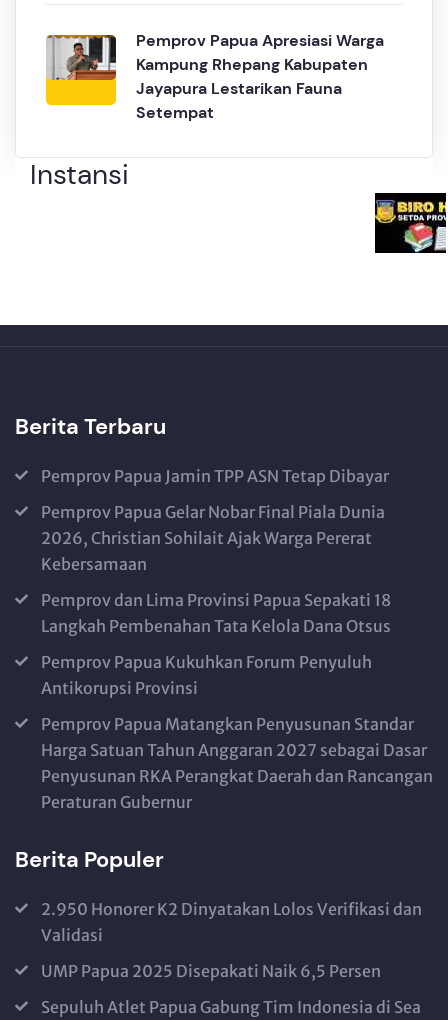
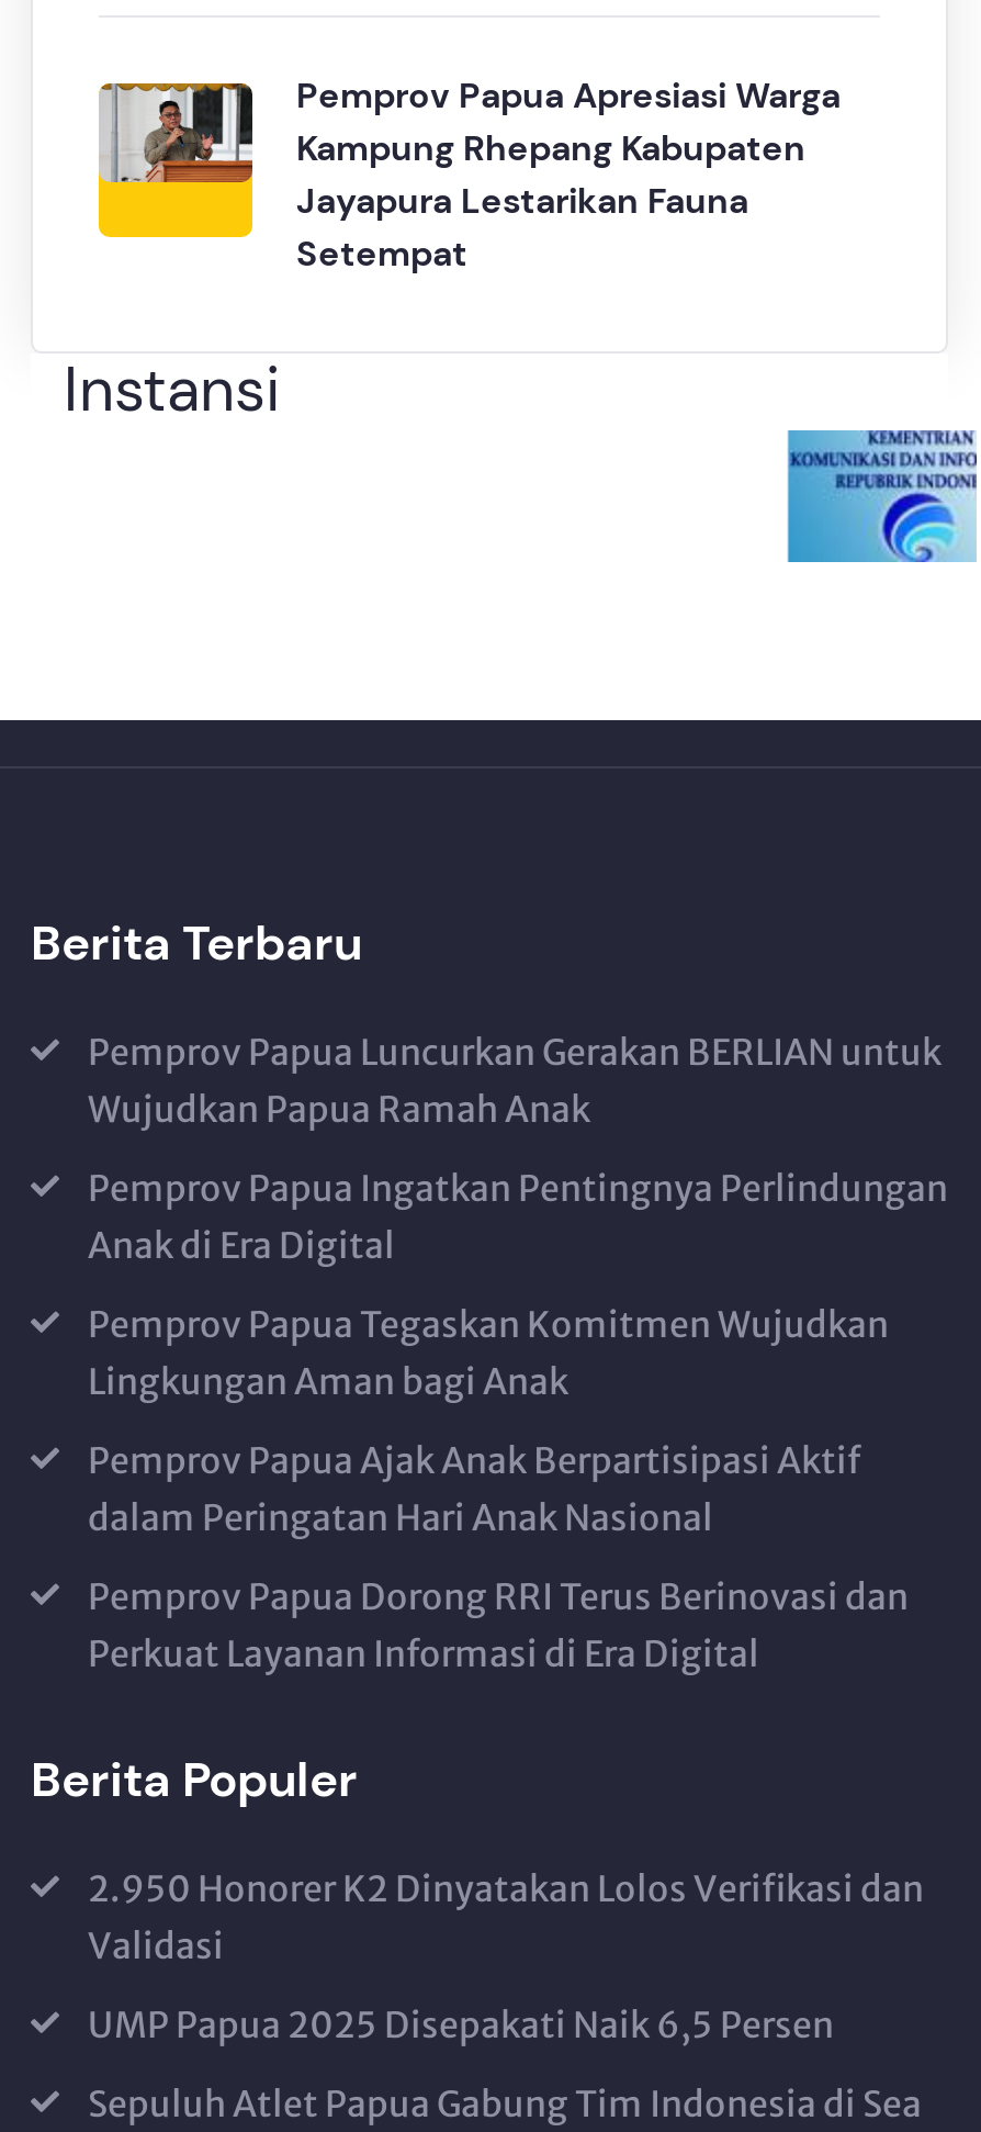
- [image]
+ [image]

- Pemprov Papua Jamin TPP ASN Tetap Dibayar
+ Pemprov Papua Luncurkan Gerakan BERLIAN untuk
+ Wujudkan Papua Ramah Anak

- Pemprov Papua Gelar Nobar Final Piala Dunia
- 2026, Christian Sohilait Ajak Warga Pererat
- Kebersamaan
+ Pemprov Papua Ingatkan Pentingnya Perlindungan
+ Anak di Era Digital

- Pemprov dan Lima Provinsi Papua Sepakati 18
- Langkah Pembenahan Tata Kelola Dana Otsus
+ Pemprov Papua Tegaskan Komitmen Wujudkan
+ Lingkungan Aman bagi Anak

- Pemprov Papua Kukuhkan Forum Penyuluh
- Antikorupsi Provinsi
+ Pemprov Papua Ajak Anak Berpartisipasi Aktif
+ dalam Peringatan Hari Anak Nasional

- Pemprov Papua Matangkan Penyusunan Standar
- Harga Satuan Tahun Anggaran 2027 sebagai Dasar
- Penyusunan RKA Perangkat Daerah dan Rancangan
- Peraturan Gubernur
+ Pemprov Papua Dorong RRI Terus Berinovasi dan
+ Perkuat Layanan Informasi di Era Digital
